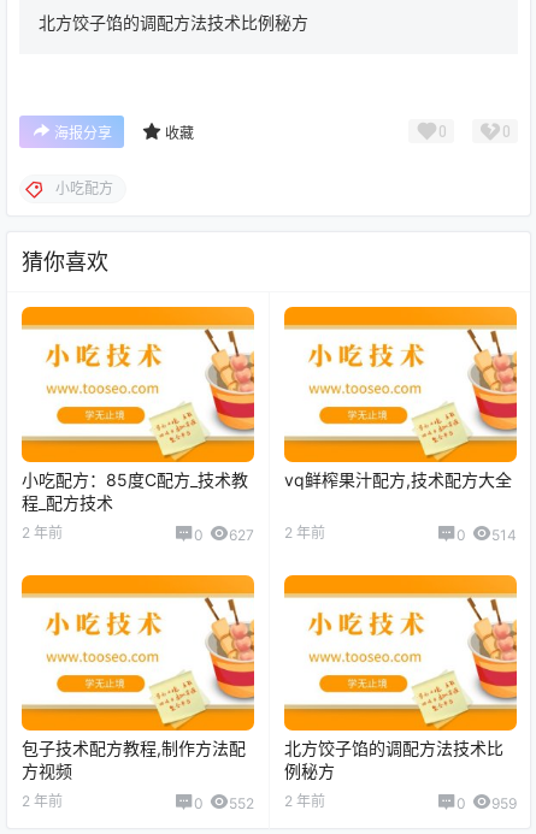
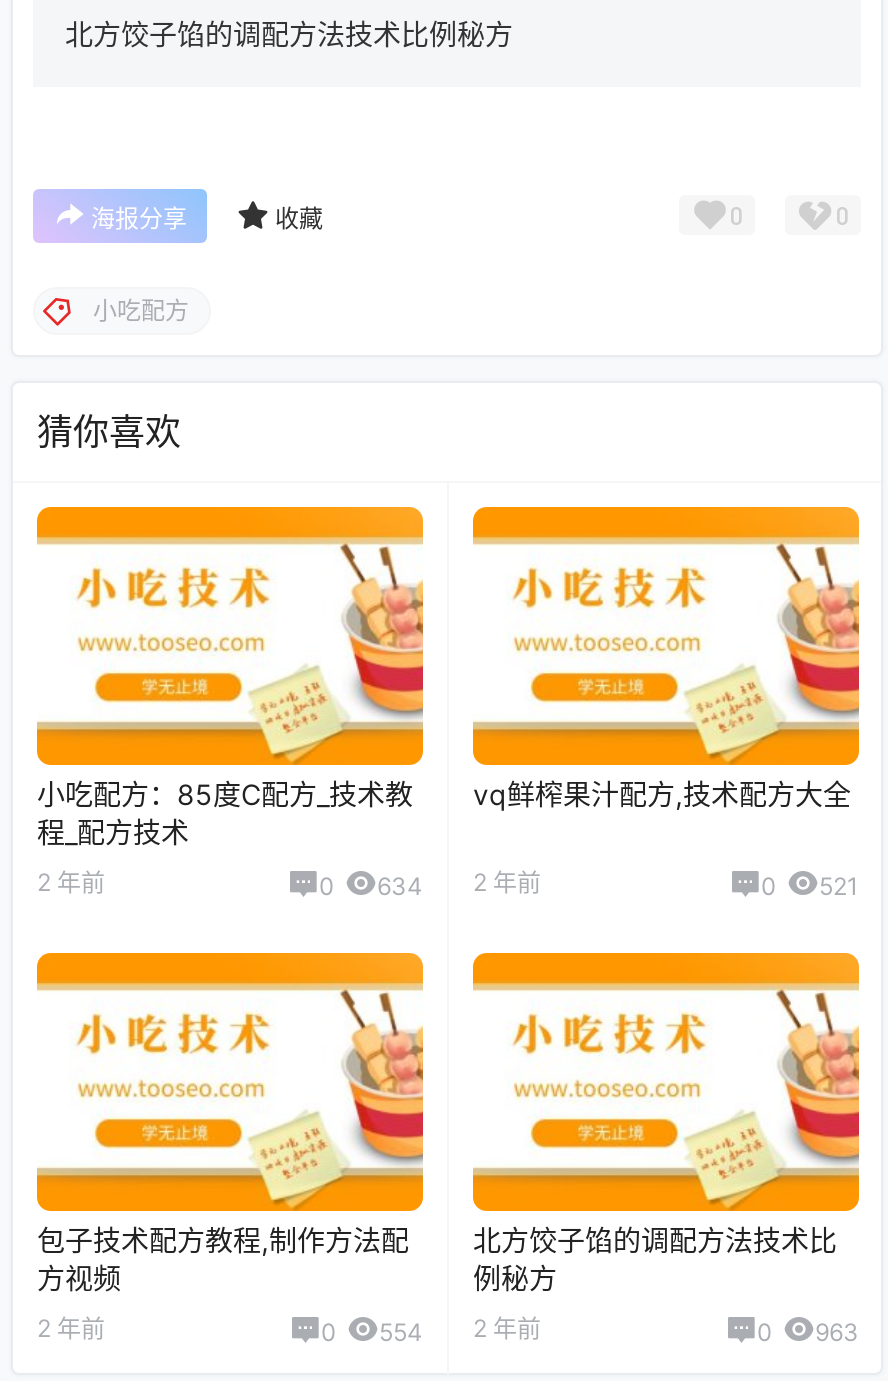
- 627
+ 634

- 514
+ 521

- 552
+ 554

- 959
+ 963
